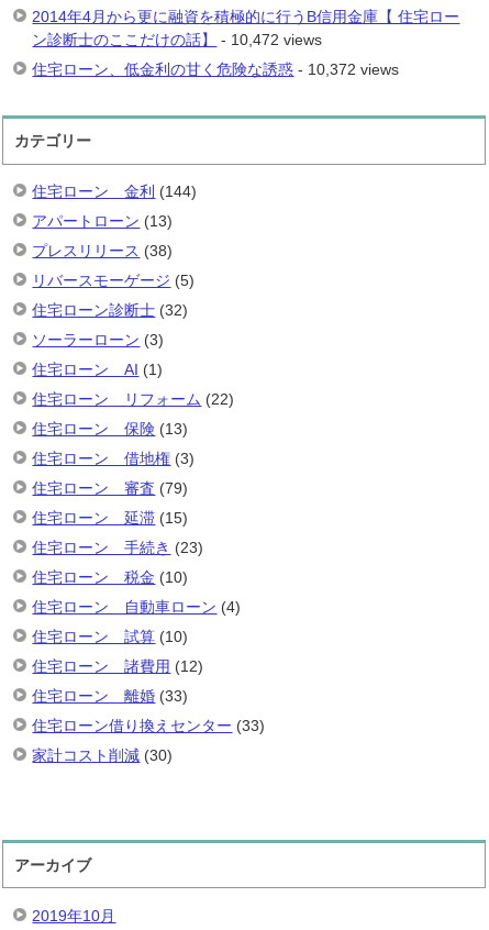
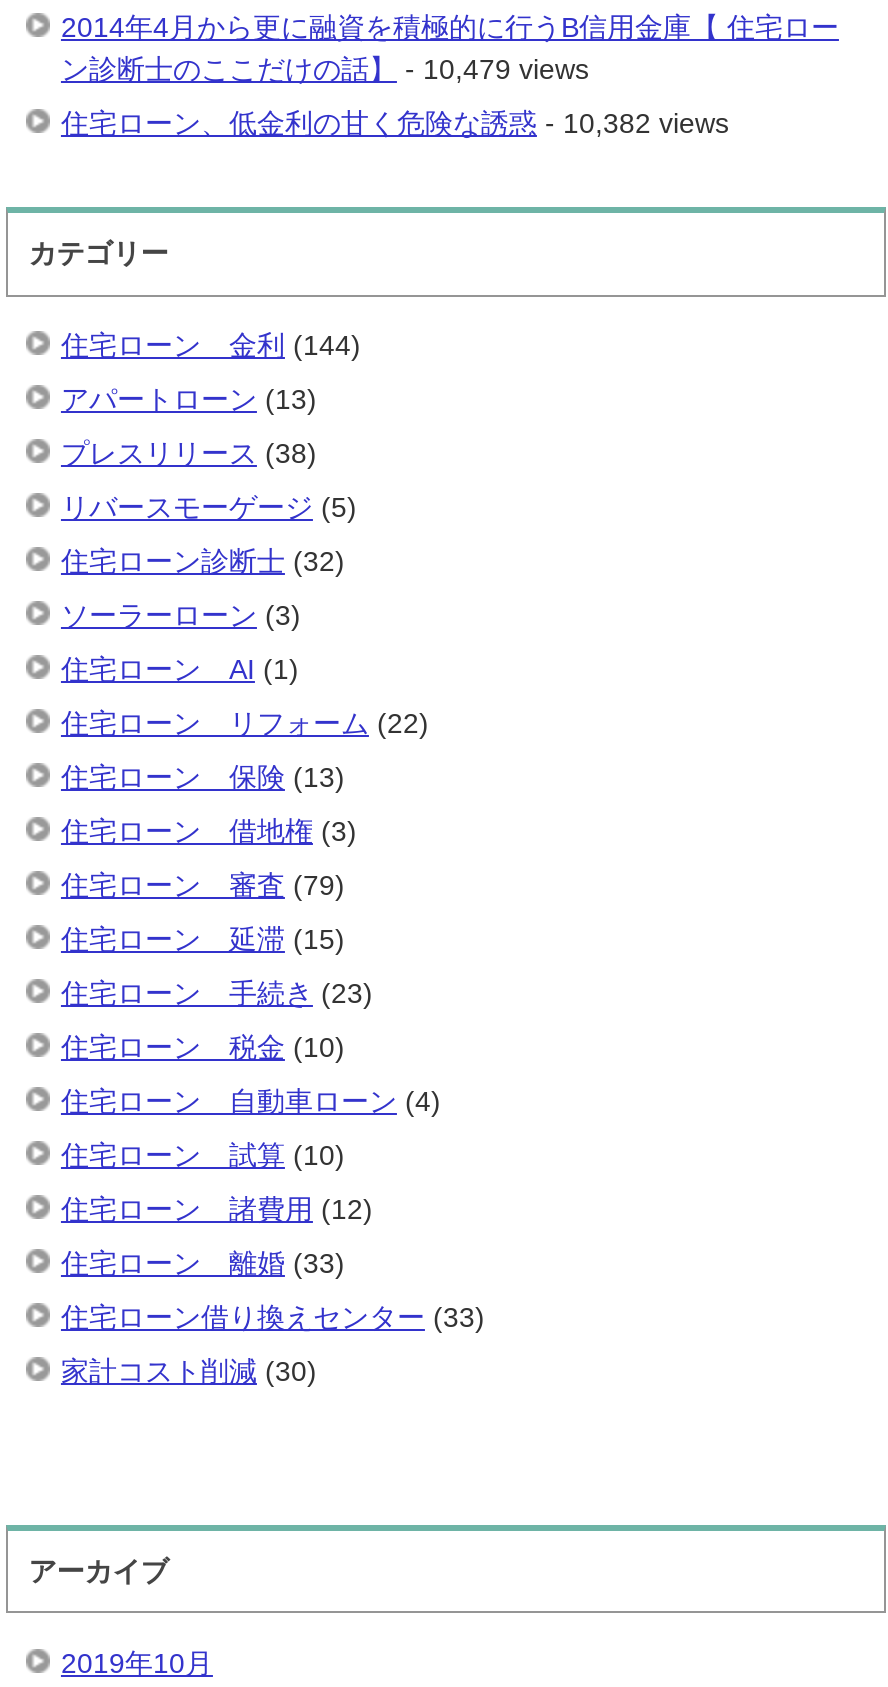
- ン診断士のここだけの話】- 10,472 views
+ ン診断士のここだけの話】- 10,479 views

- 住宅ローン、低金利の甘く危険な誘惑- 10,372 views
+ 住宅ローン、低金利の甘く危険な誘惑- 10,382 views
